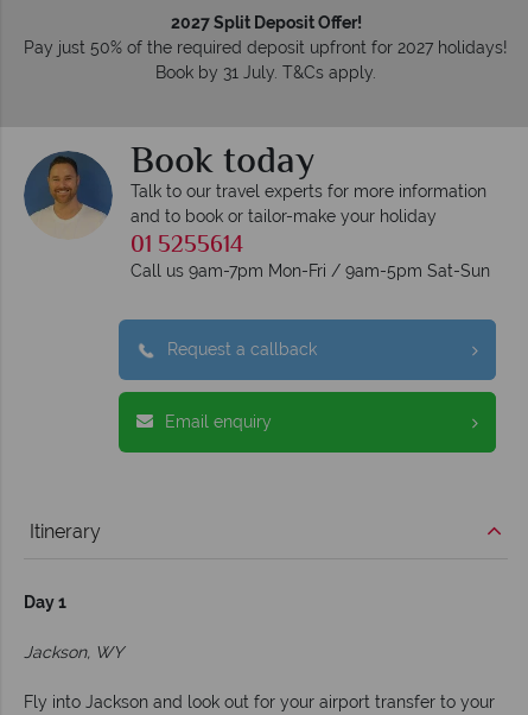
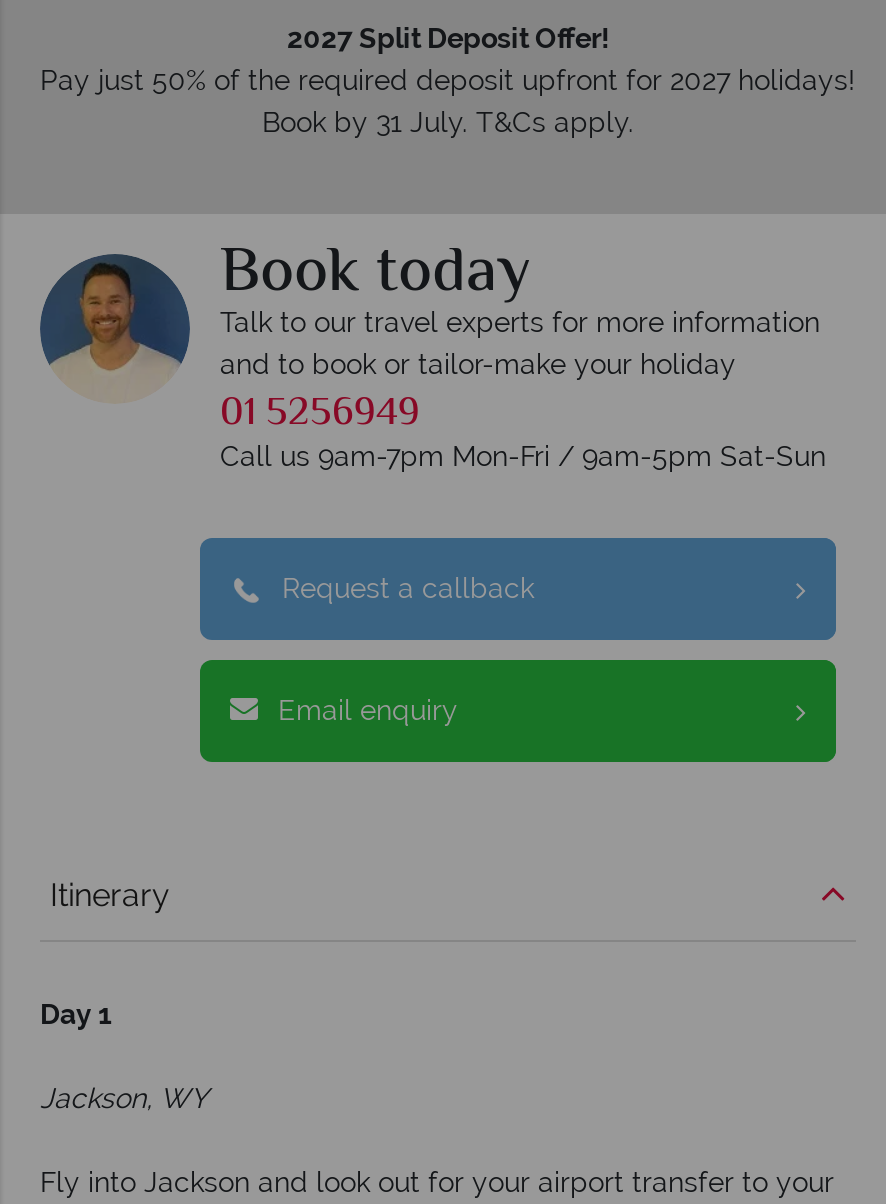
- 01 5255614
+ 01 5256949
